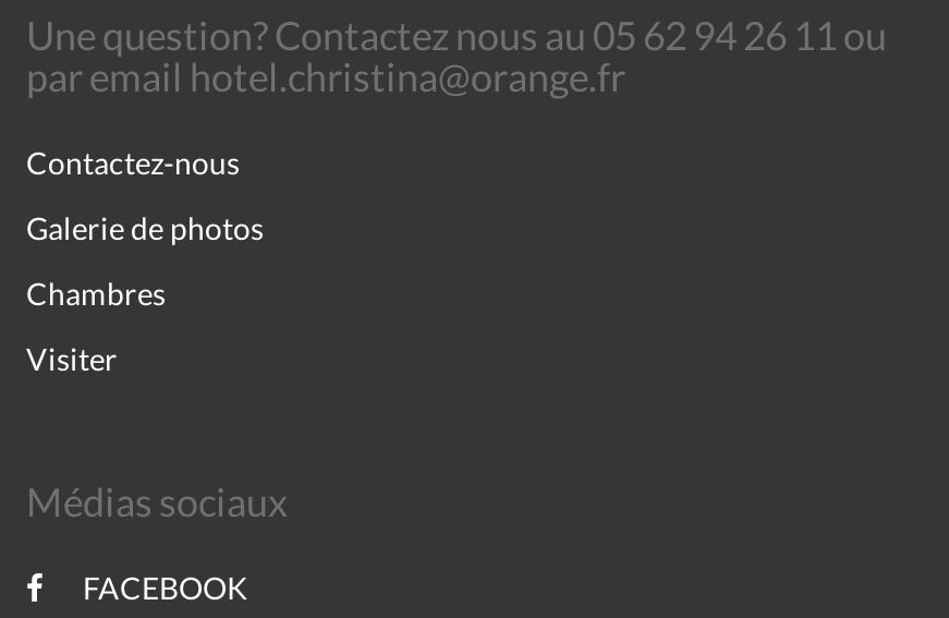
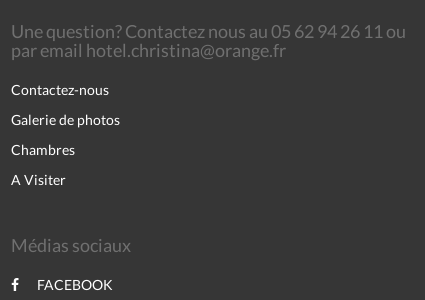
- Visiter
+ A Visiter
